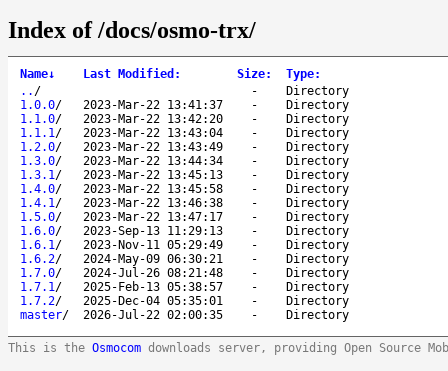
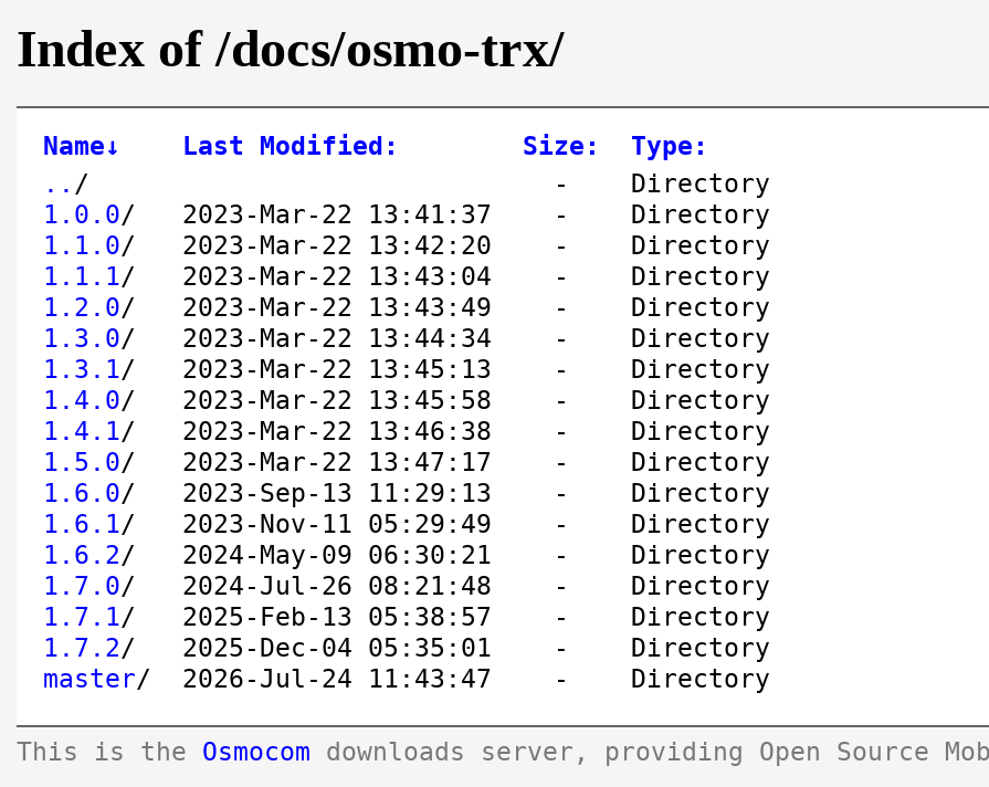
- 2026-Jul-22 02:00:35
+ 2026-Jul-24 11:43:47
